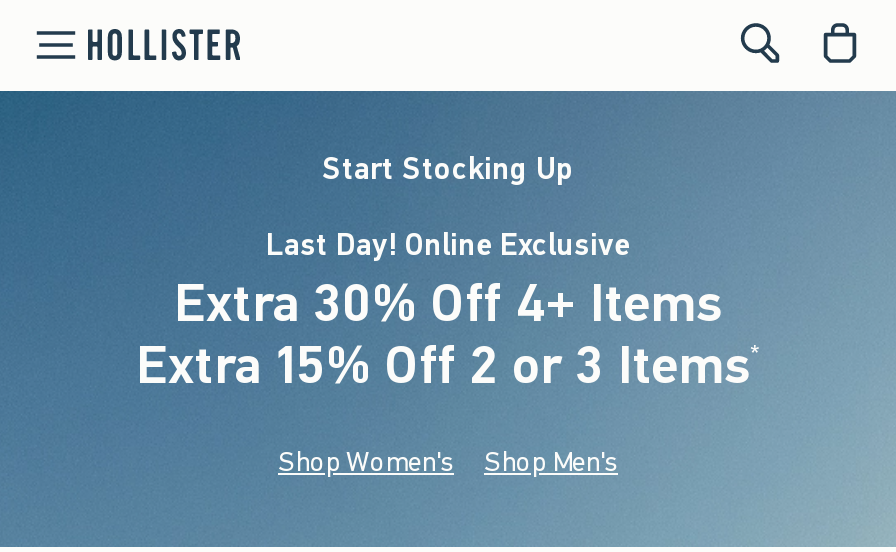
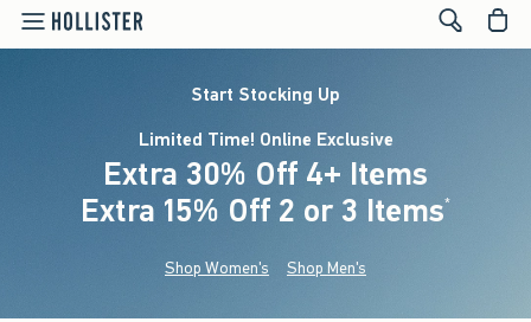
- Last Day! Online Exclusive
+ Limited Time! Online Exclusive
